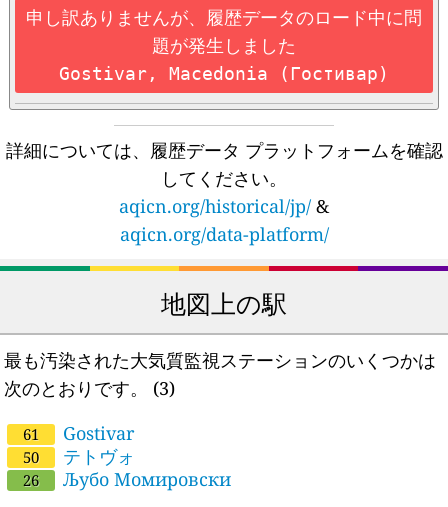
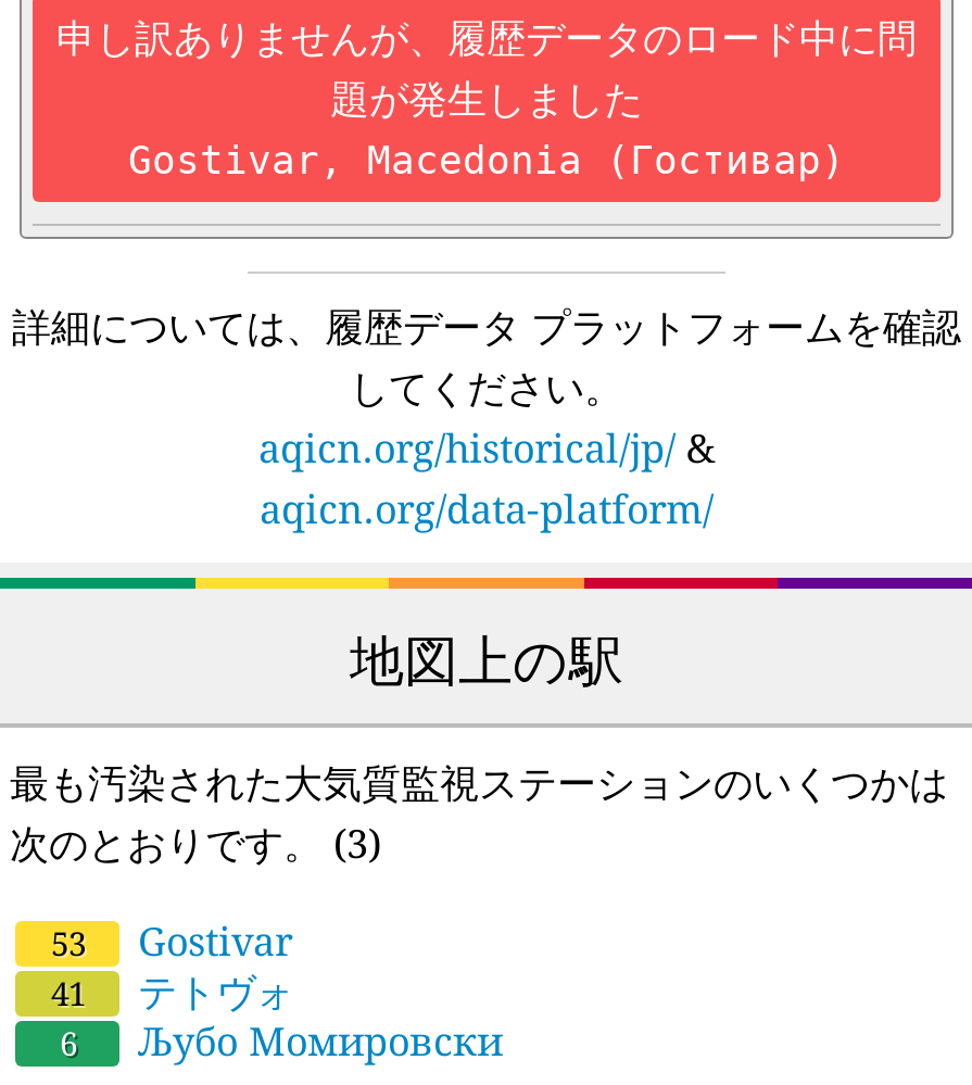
- 61 Gostivar
+ 53 Gostivar

- 50 テトヴォ
+ 41 テトヴォ

- 26 Љубо Момировски
+ 6 Љубо Момировски
